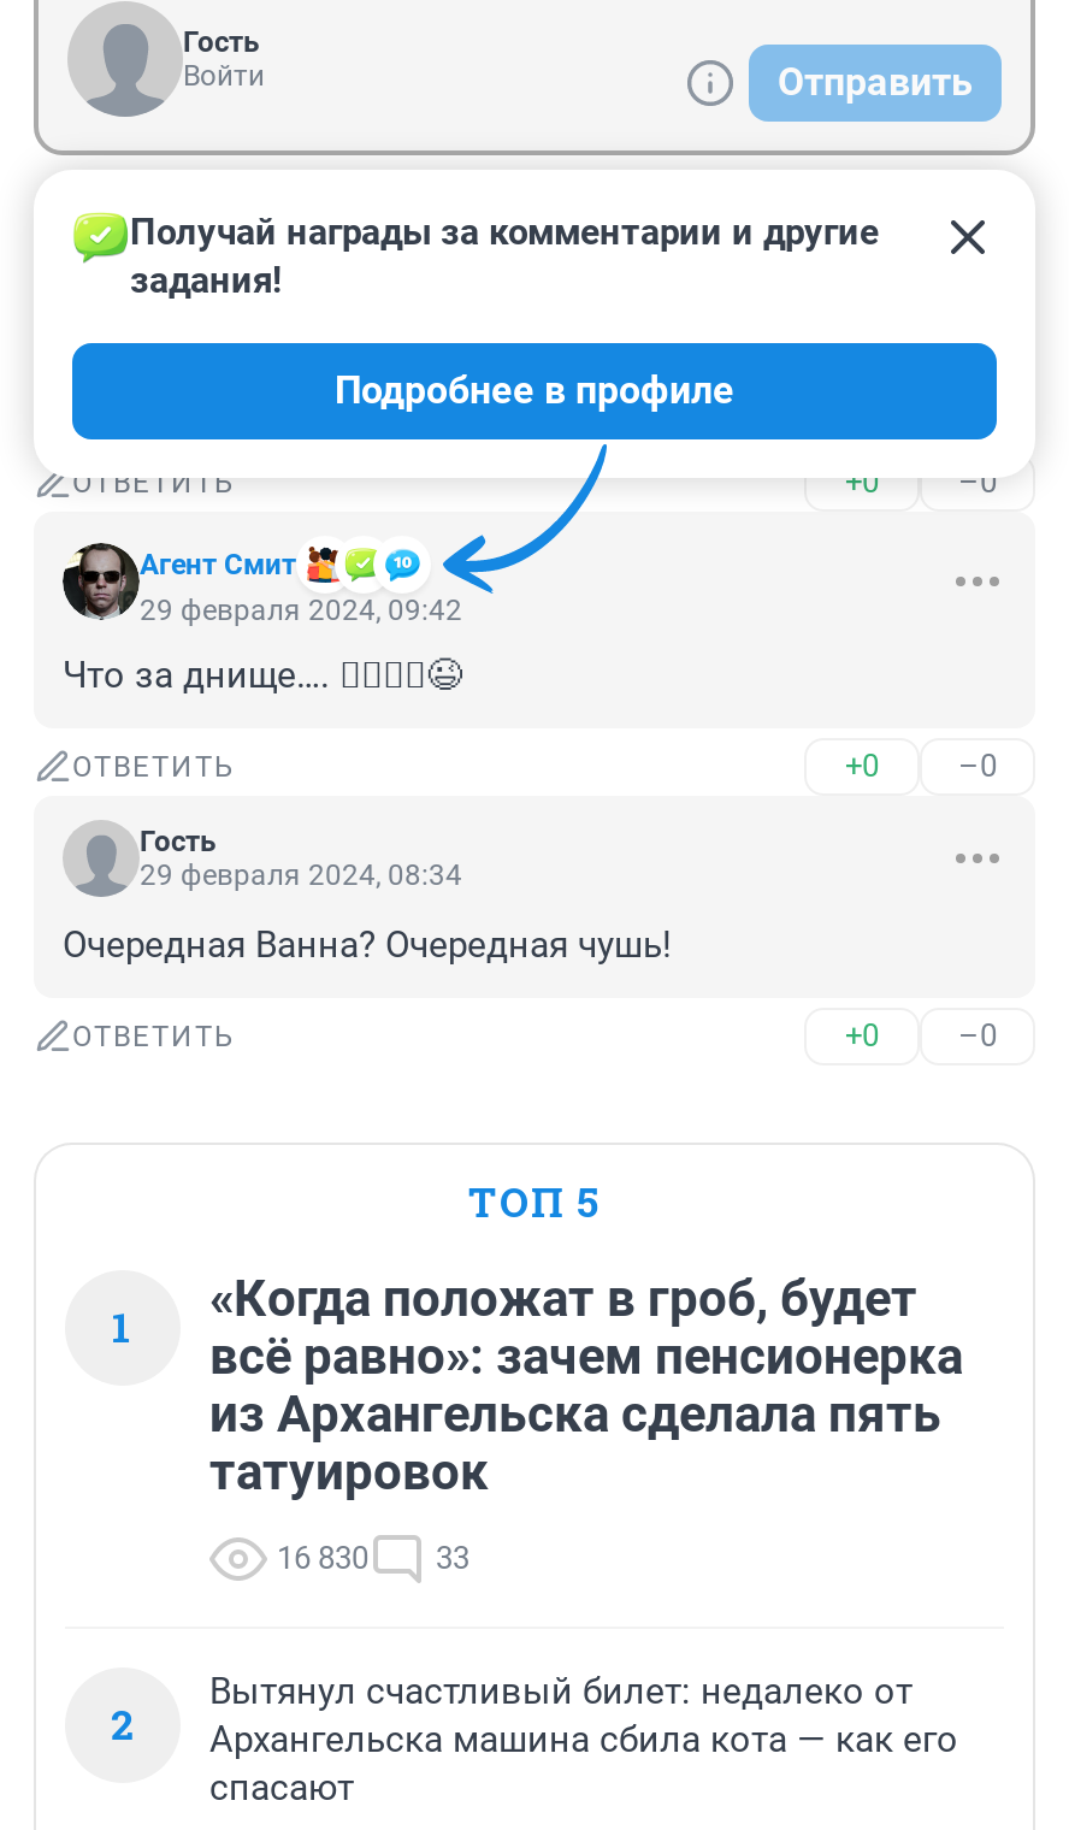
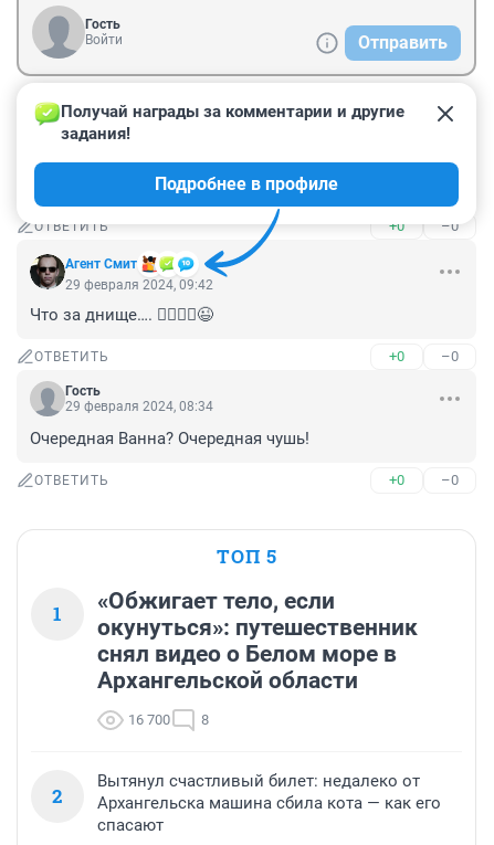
- «Когда положат в гроб, будет
- всё равно»: зачем пенсионерка
- из Архангельска сделала пять
- татуировок
+ «Обжигает тело, если
+ окунуться»: путешественник
+ снял видео о Белом море в
+ Архангельской области

- 16 830
- 33
+ 16 700
+ 8
